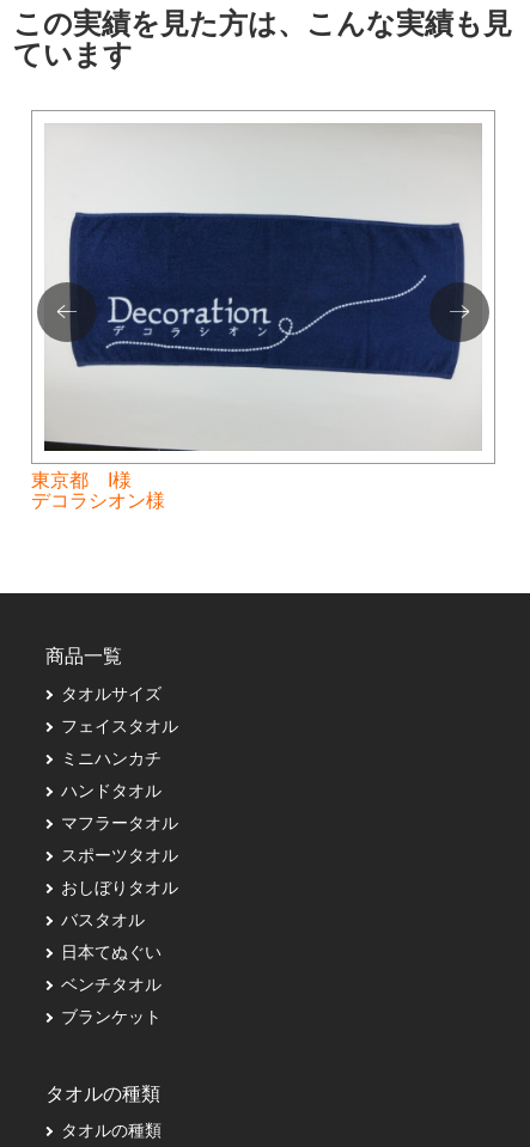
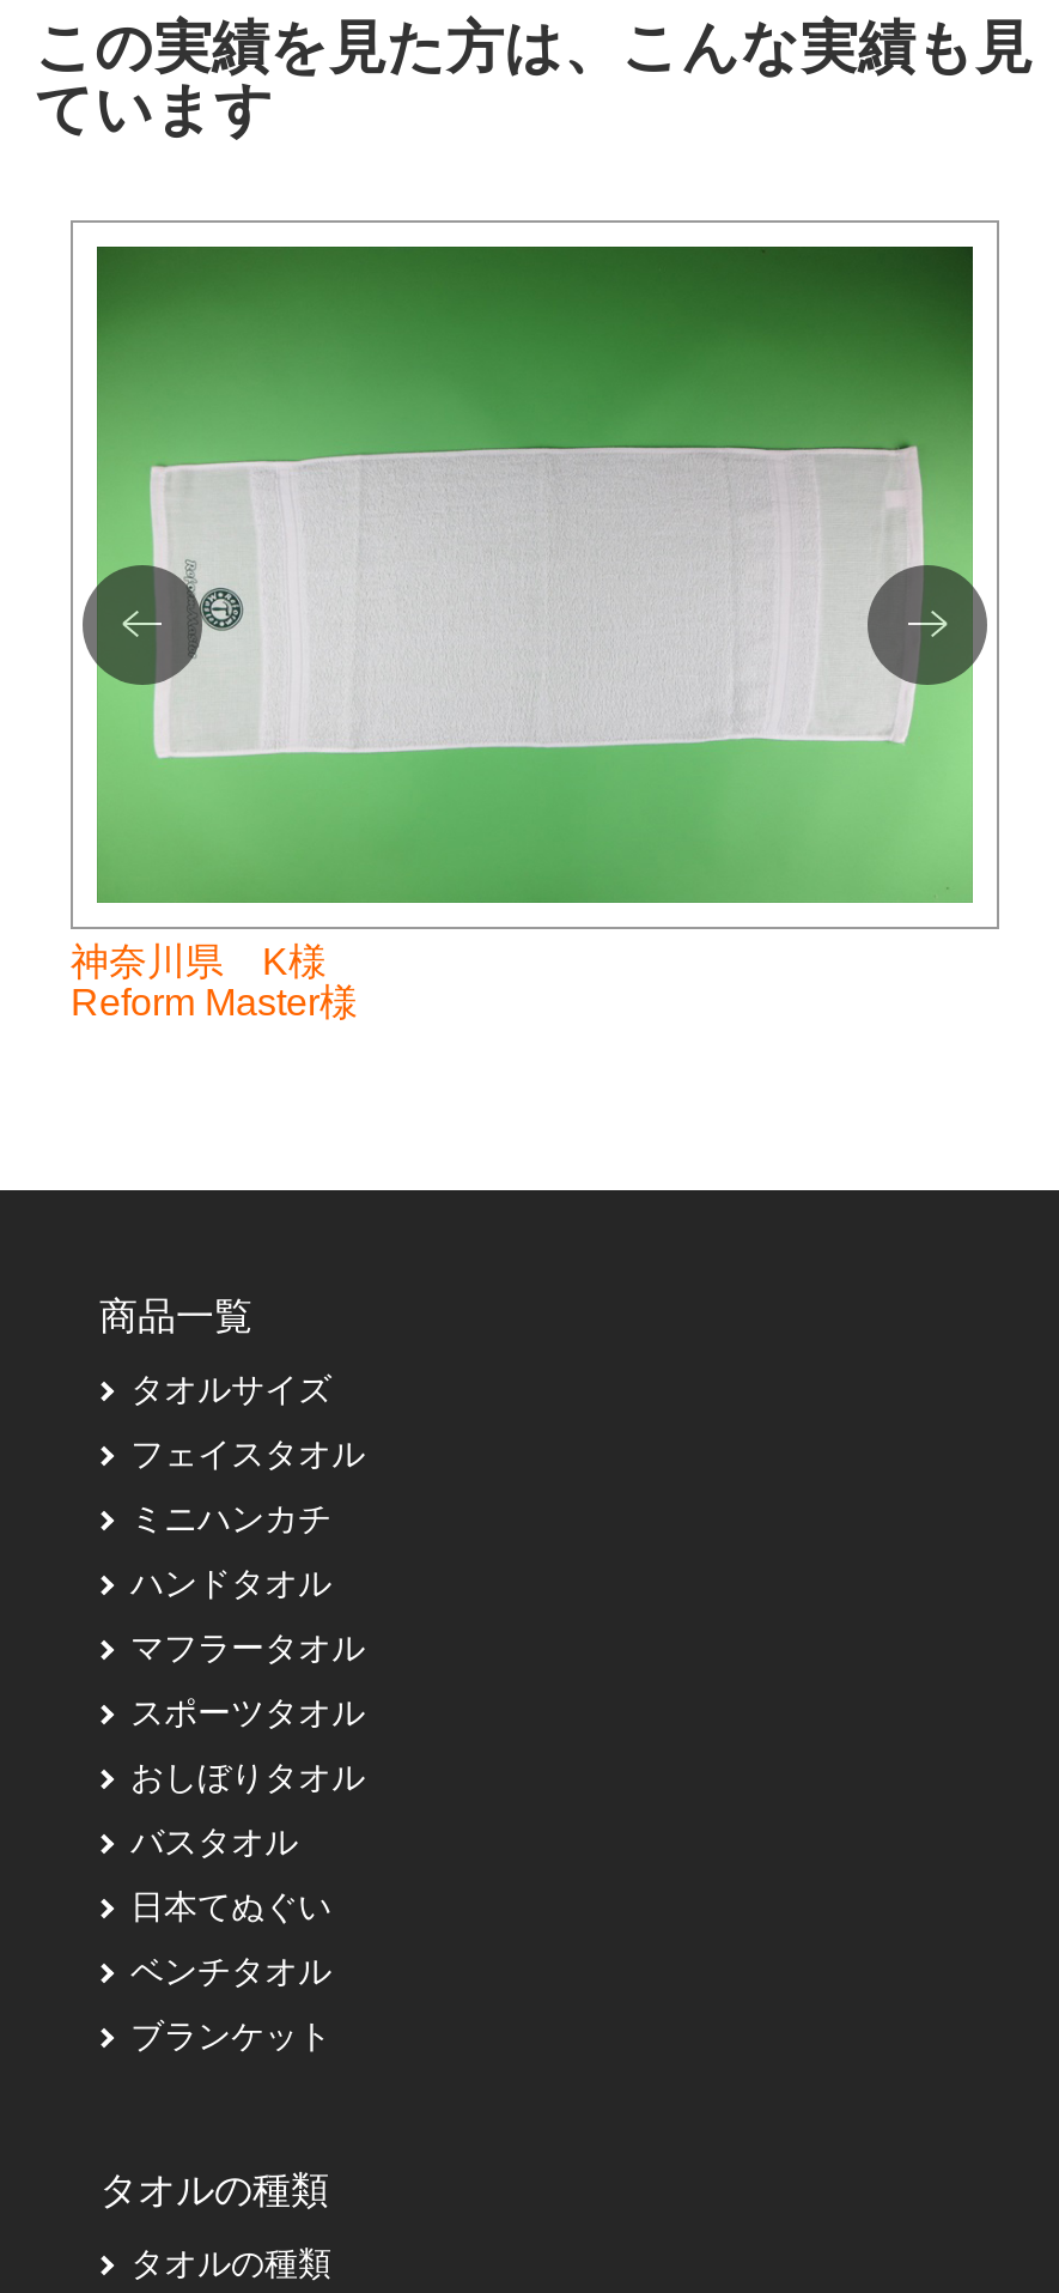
- [image]
- 東京都 I様
- デコラシオン様
+ [image]
+ 神奈川県 K様
+ Reform Master様
